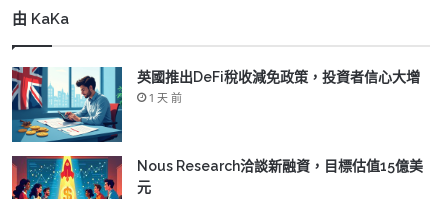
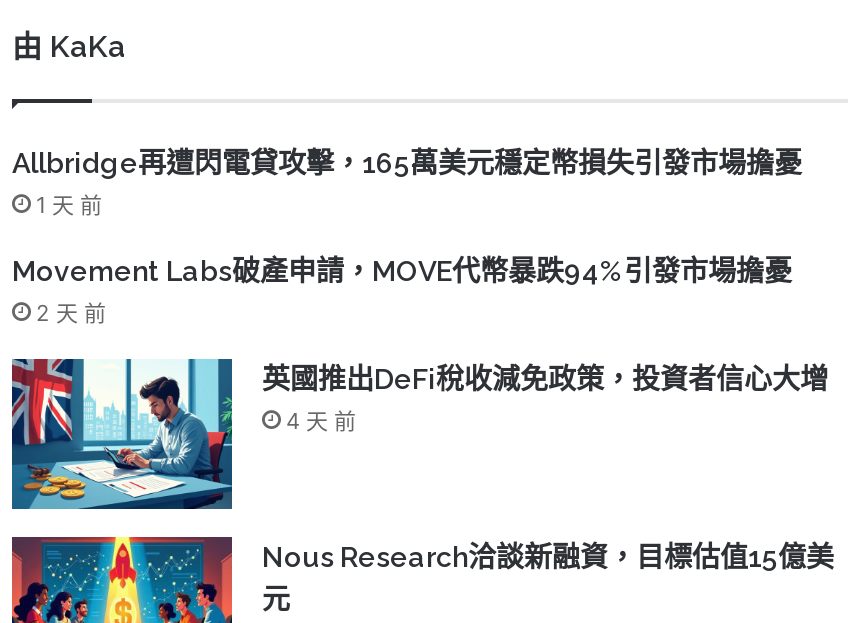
+ Allbridge再遭閃電貸攻擊，165萬美元穩定幣損失引發市場擔憂
+ 1 天 前
+ Movement Labs破產申請，MOVE代幣暴跌94%引發市場擔憂
+ 2 天 前

- 1 天 前
+ 4 天 前
